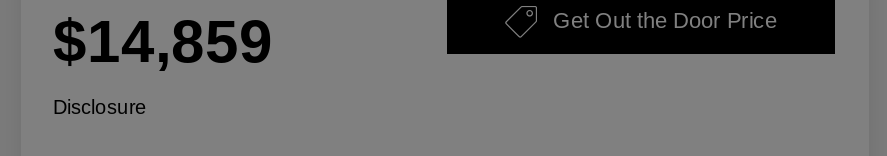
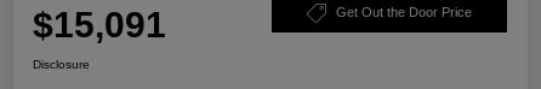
- $14,859
+ $15,091
